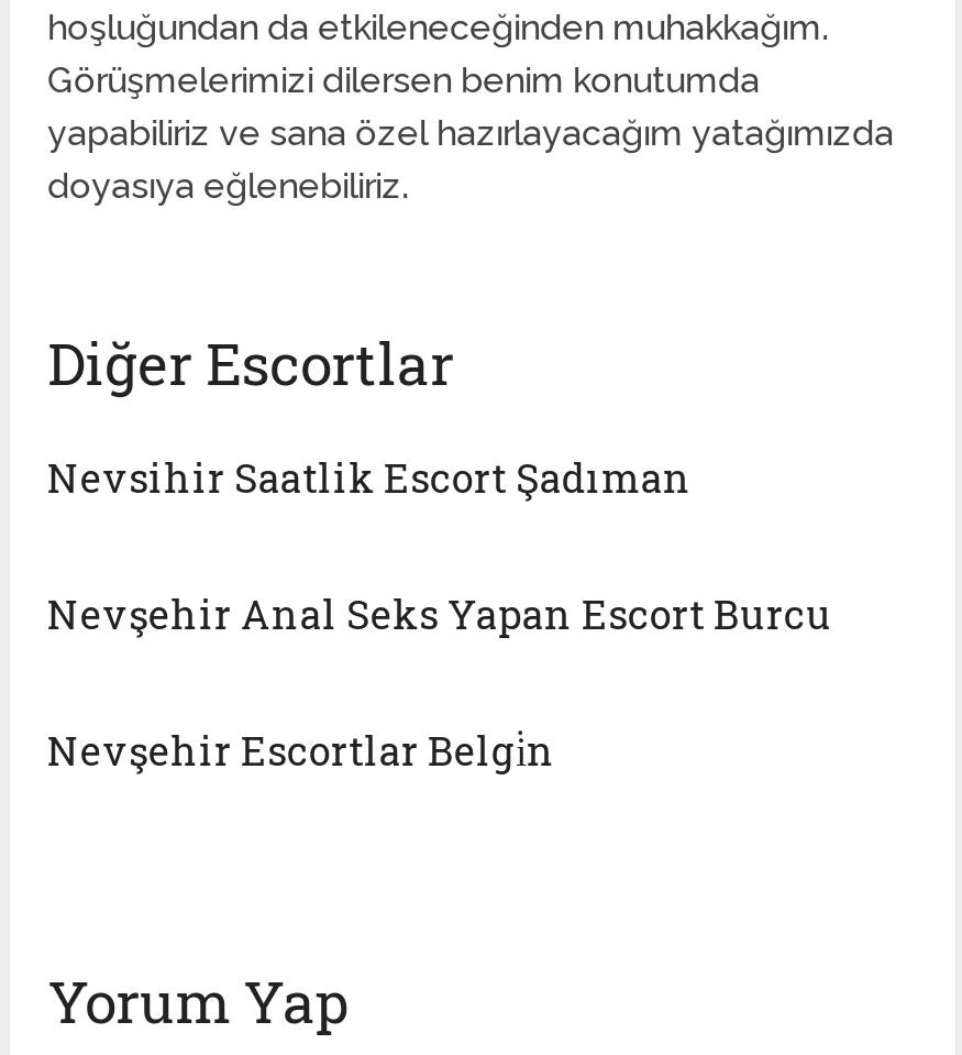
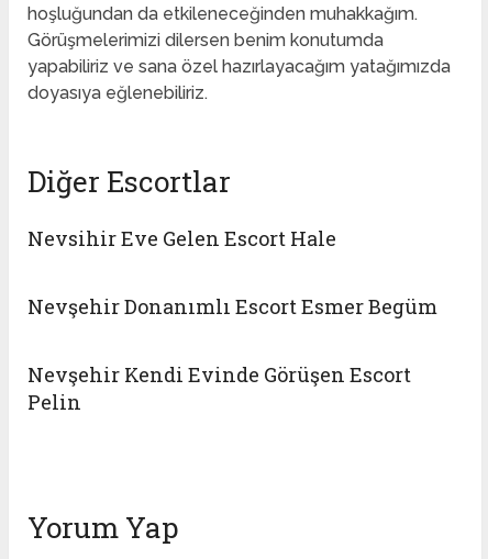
- Nevsihir Saatlik Escort Şadıman
+ Nevsihir Eve Gelen Escort Hale

- Nevşehir Anal Seks Yapan Escort Burcu
+ Nevşehir Donanımlı Escort Esmer Begüm

- Nevşehir Escortlar Belgi̇n
+ Nevşehir Kendi Evinde Görüşen Escort
+ Pelin
